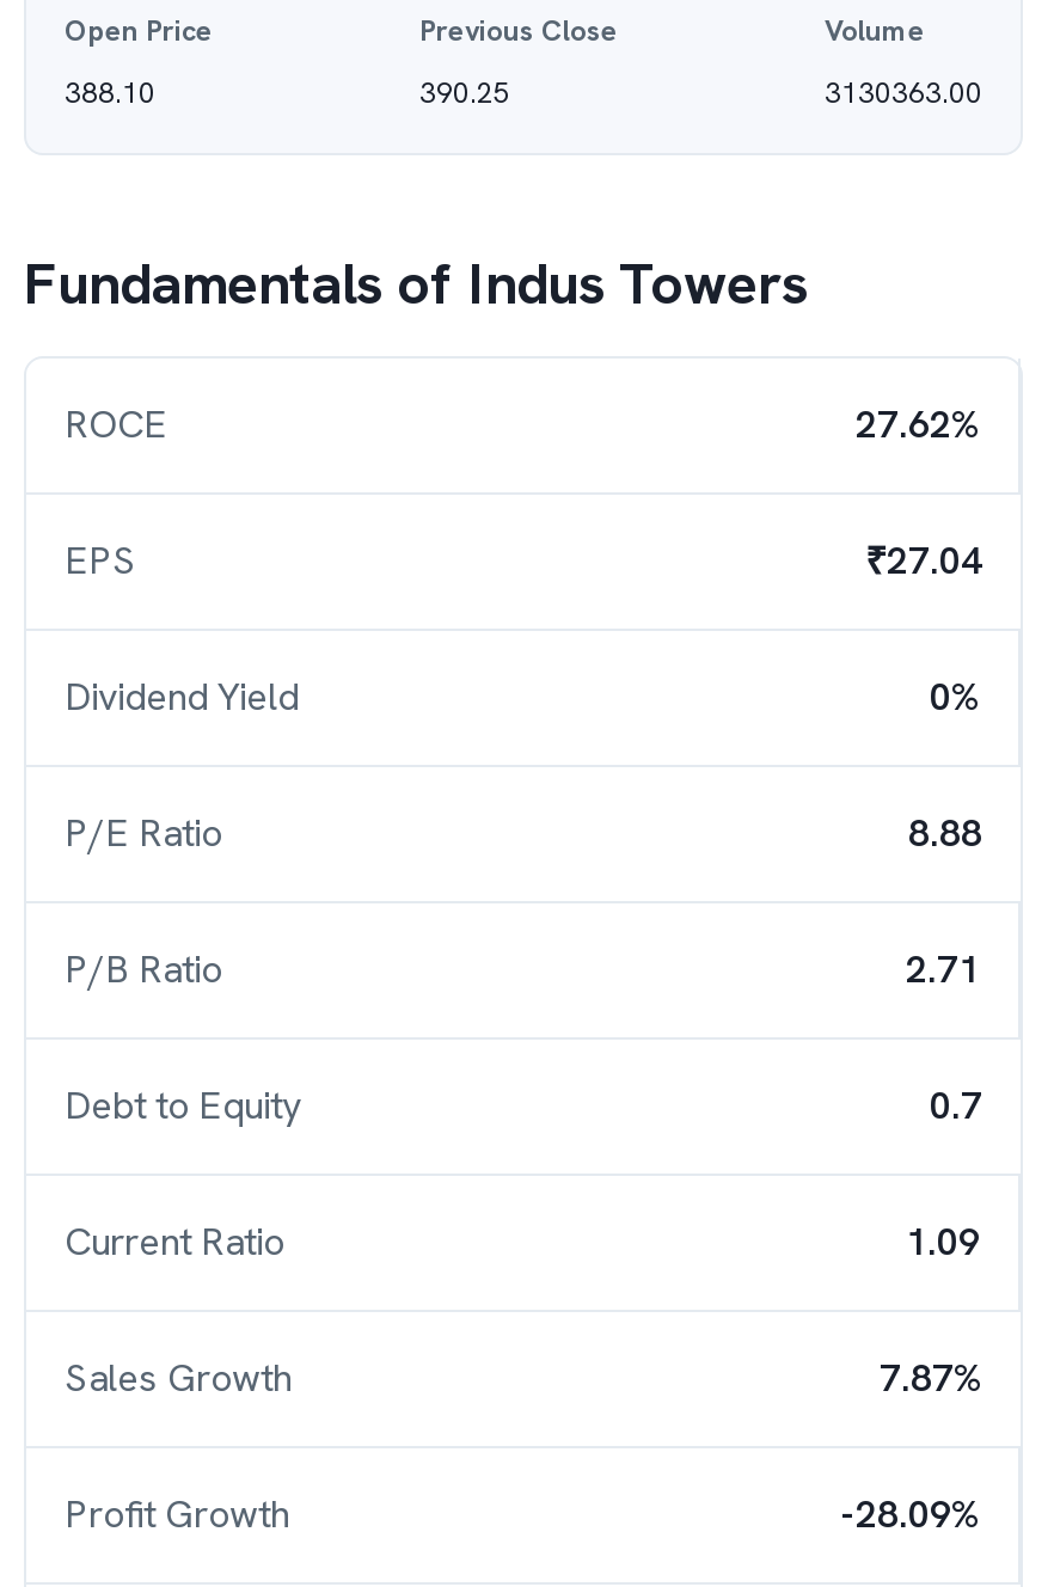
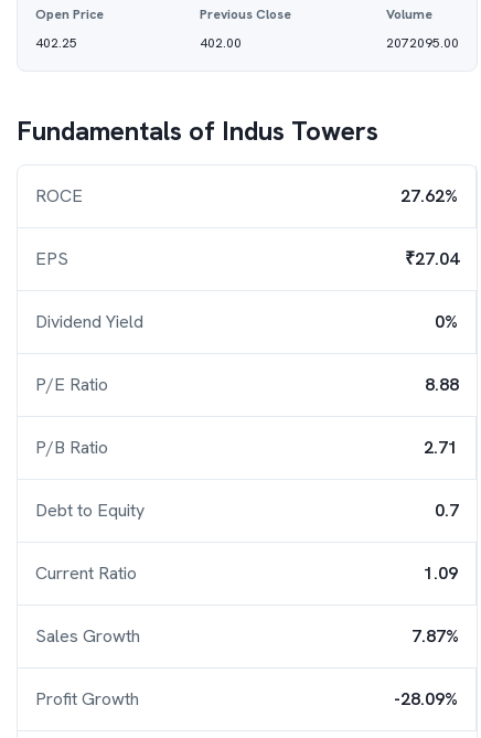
- 388.10
+ 402.25

- 390.25
+ 402.00

- 3130363.00
+ 2072095.00
